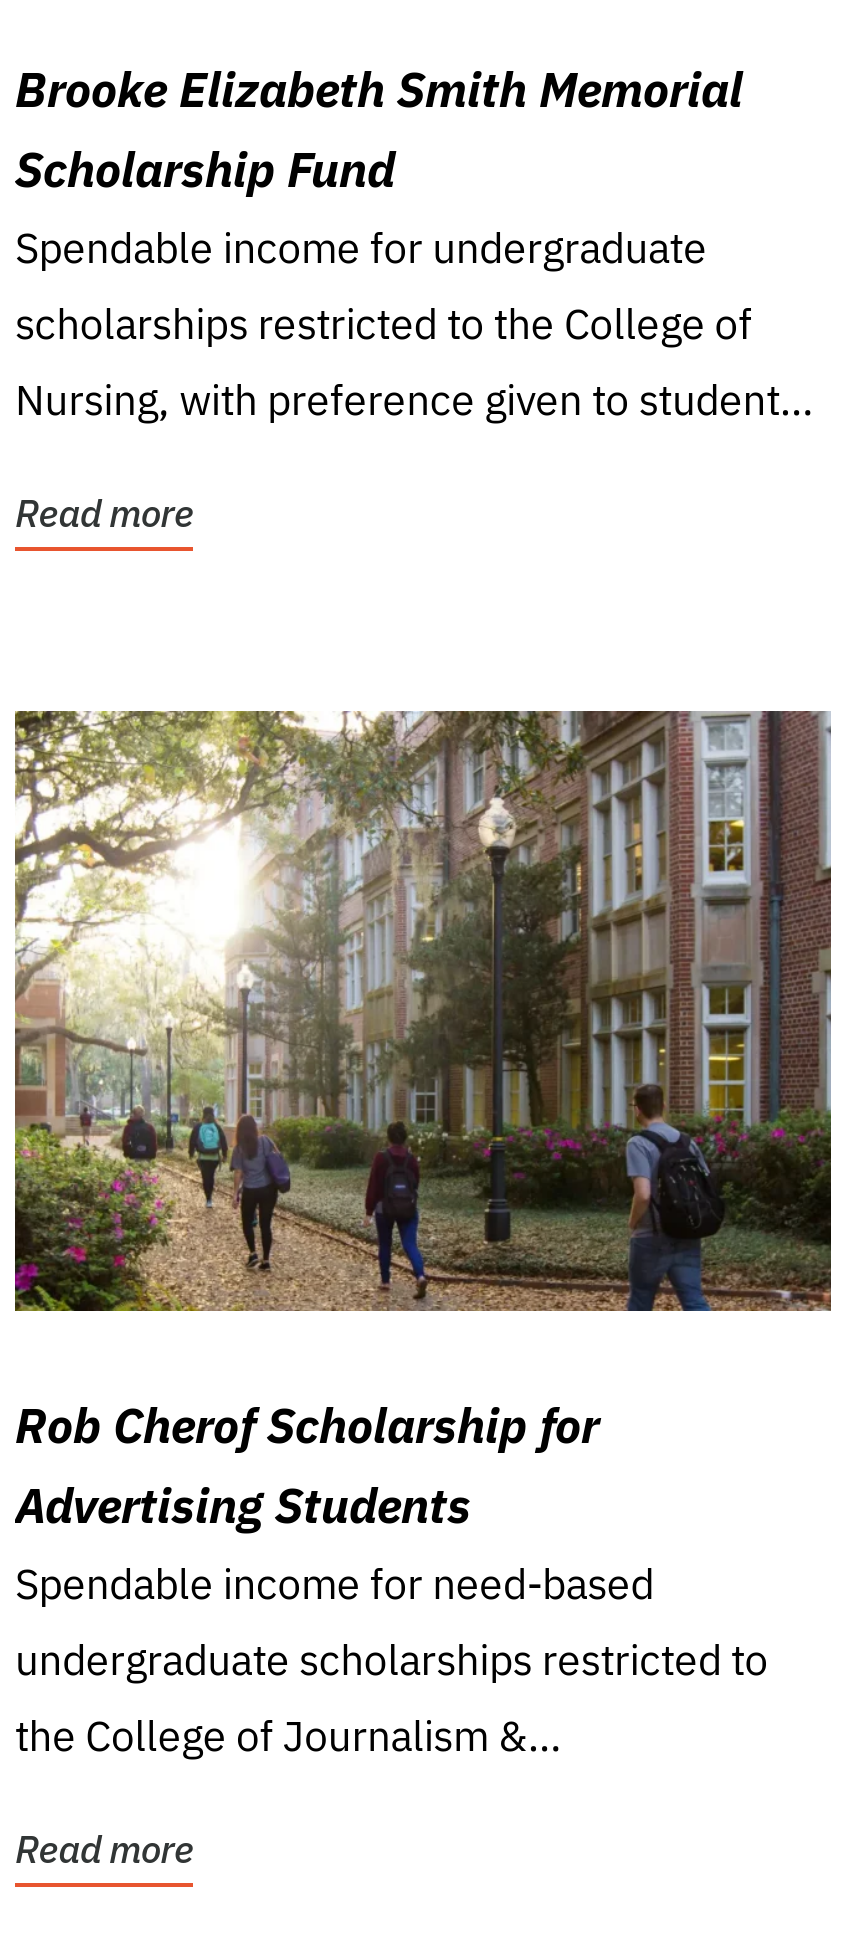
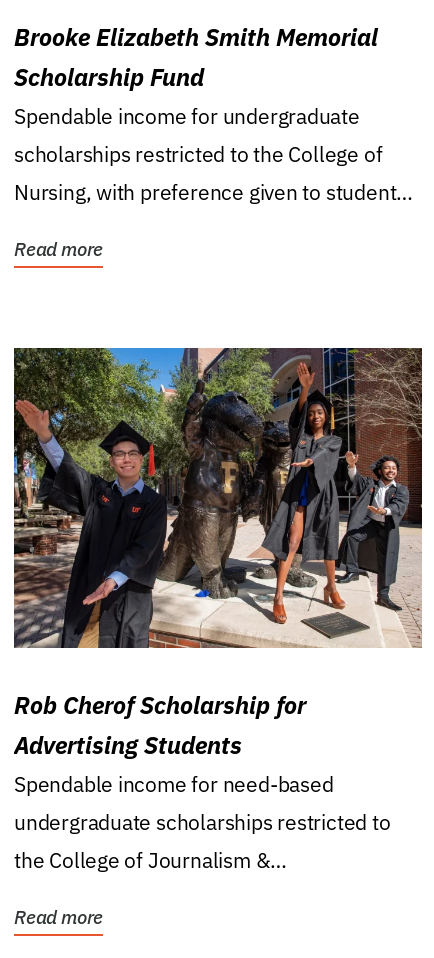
- [image]
+ [image]
